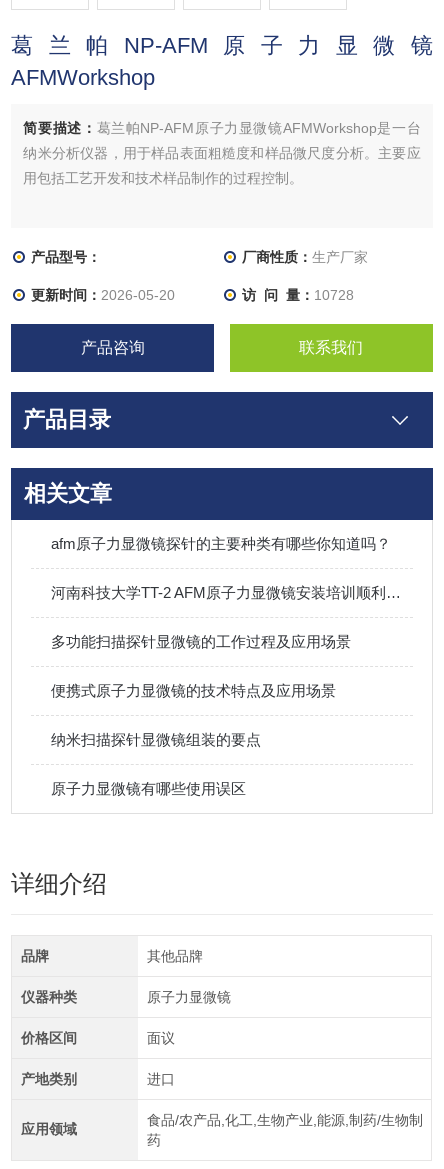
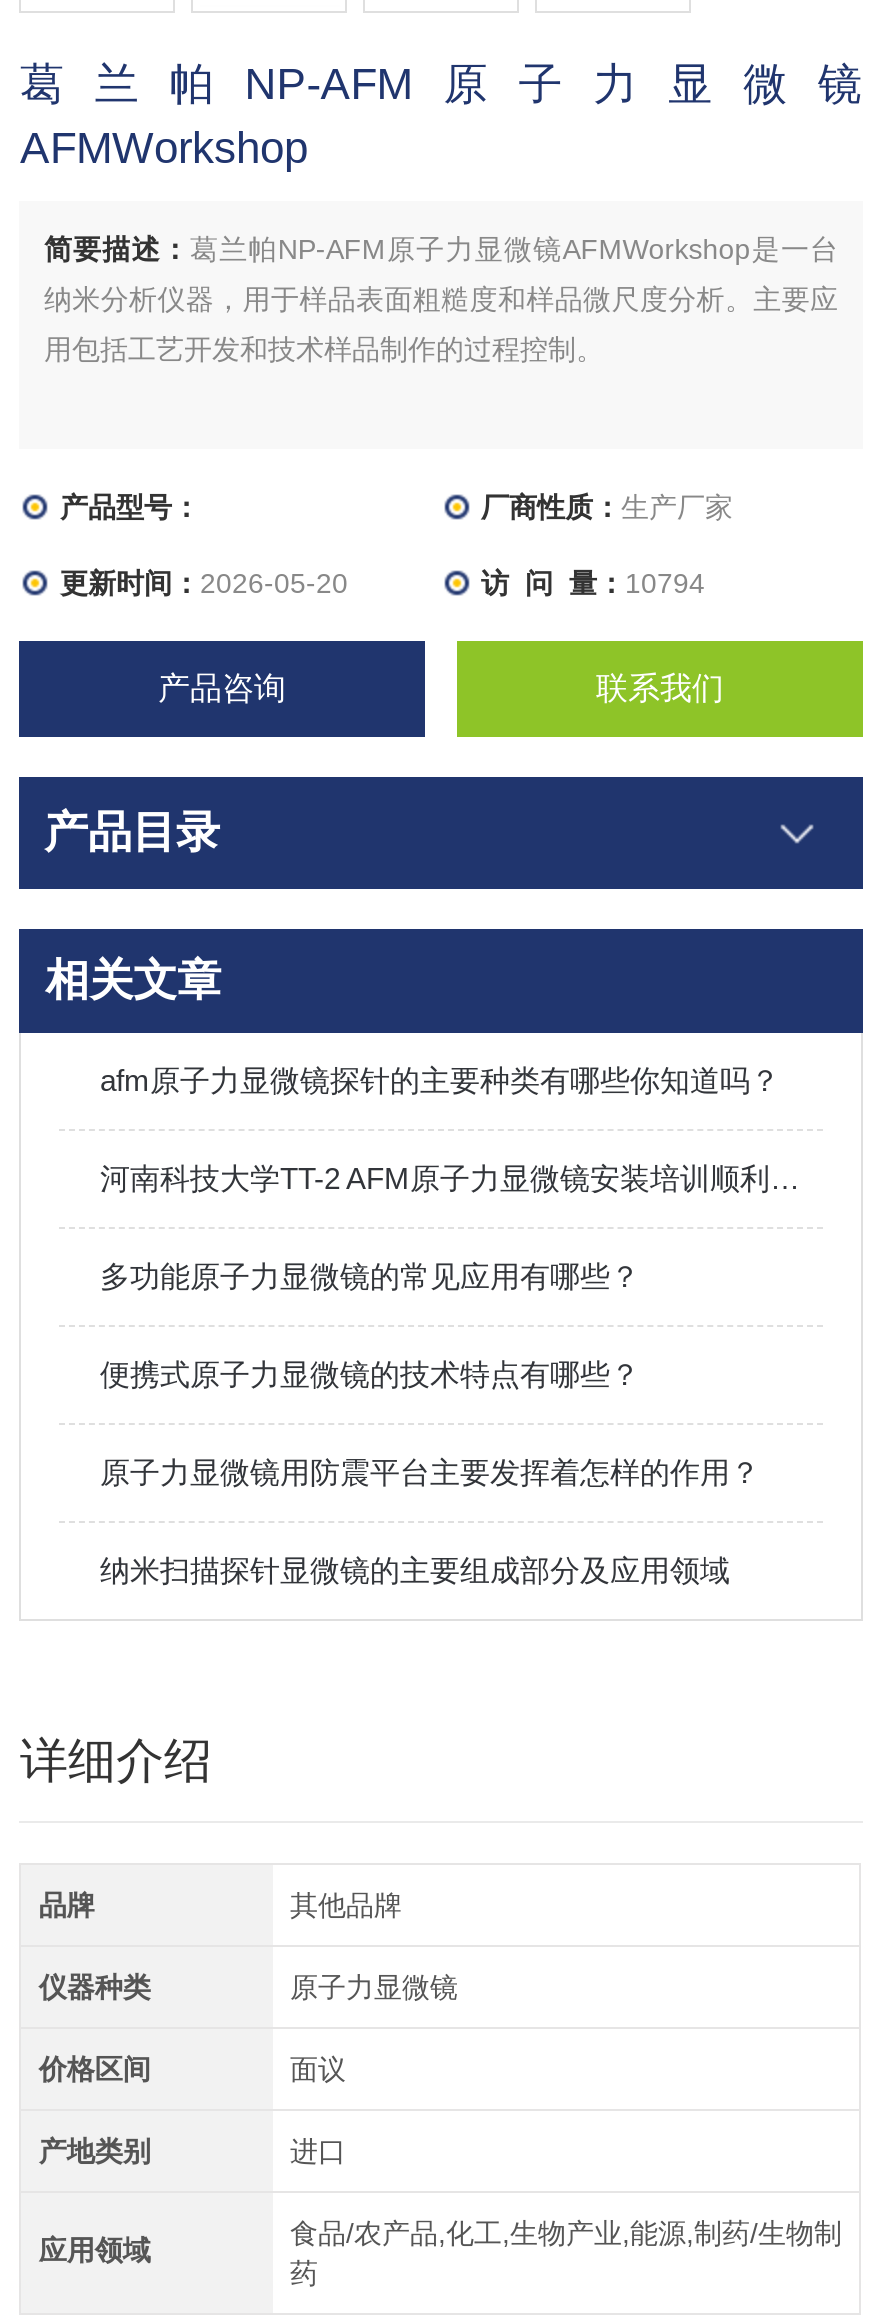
- 访 问 量：10728
+ 访 问 量：10794

- 多功能扫描探针显微镜的工作过程及应用场景
+ 多功能原子力显微镜的常见应用有哪些？

- 便携式原子力显微镜的技术特点及应用场景
+ 便携式原子力显微镜的技术特点有哪些？

- 纳米扫描探针显微镜组装的要点
+ 原子力显微镜用防震平台主要发挥着怎样的作用？

- 原子力显微镜有哪些使用误区
+ 纳米扫描探针显微镜的主要组成部分及应用领域
